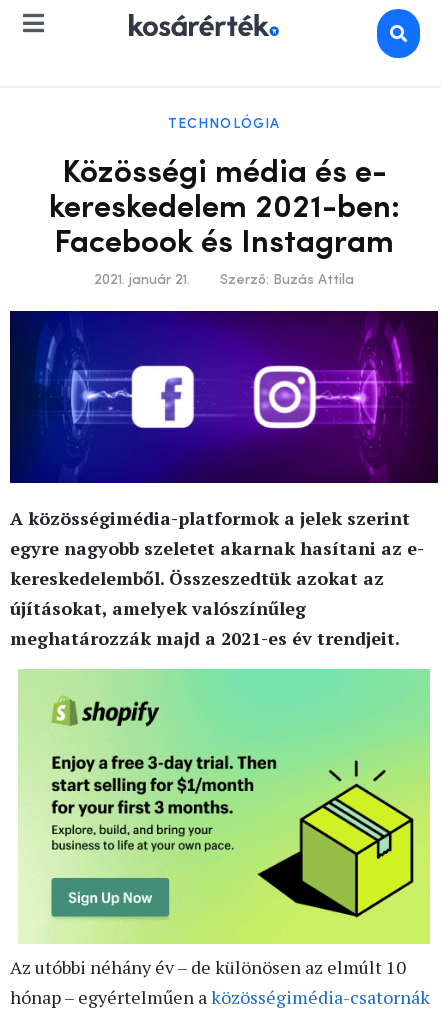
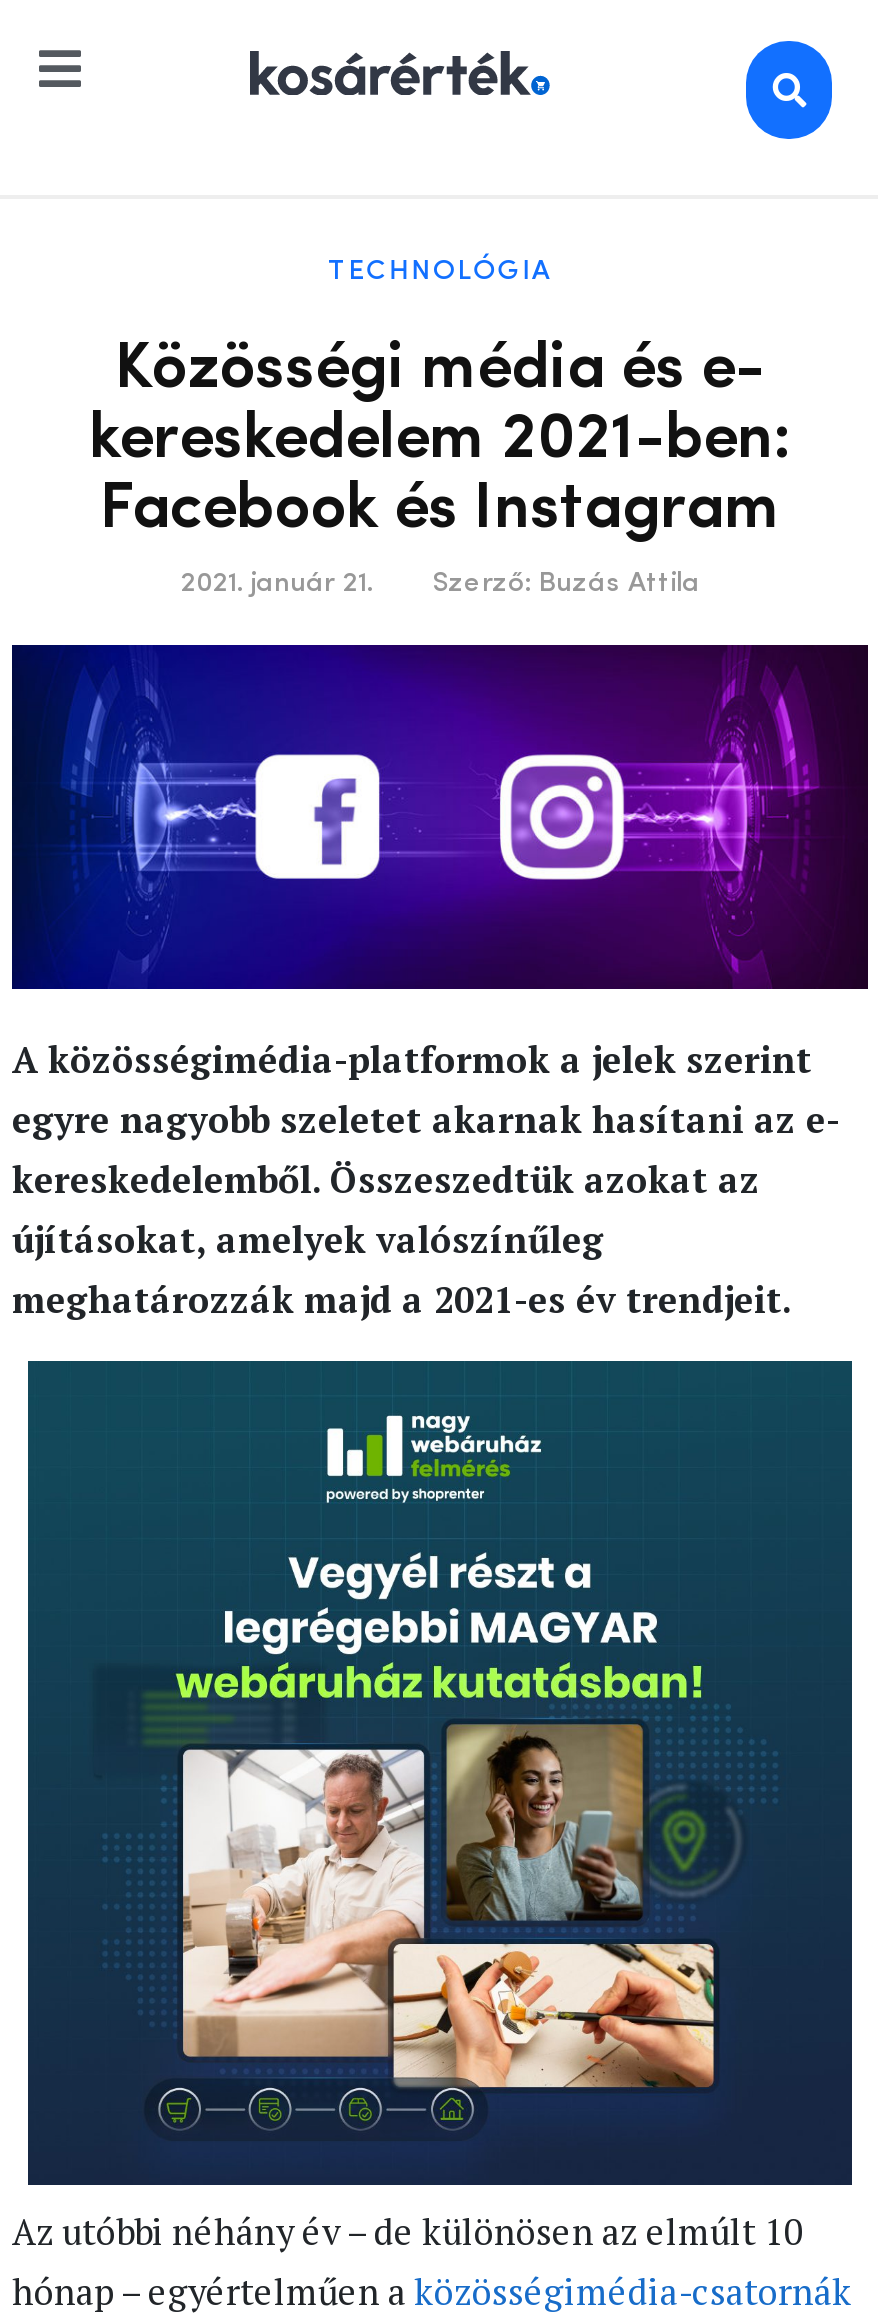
- [image]
+ [image]
